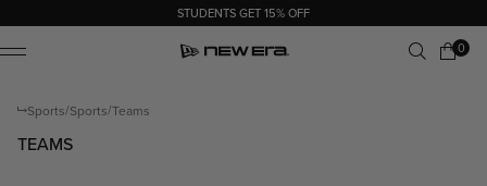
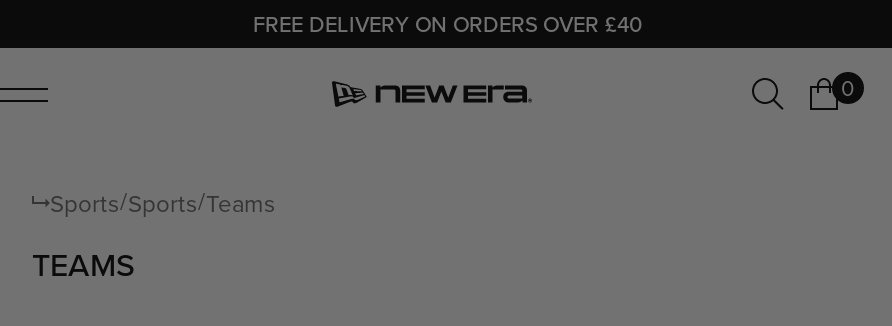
- STUDENTS GET 15% OFF
+ FREE DELIVERY ON ORDERS OVER £40
